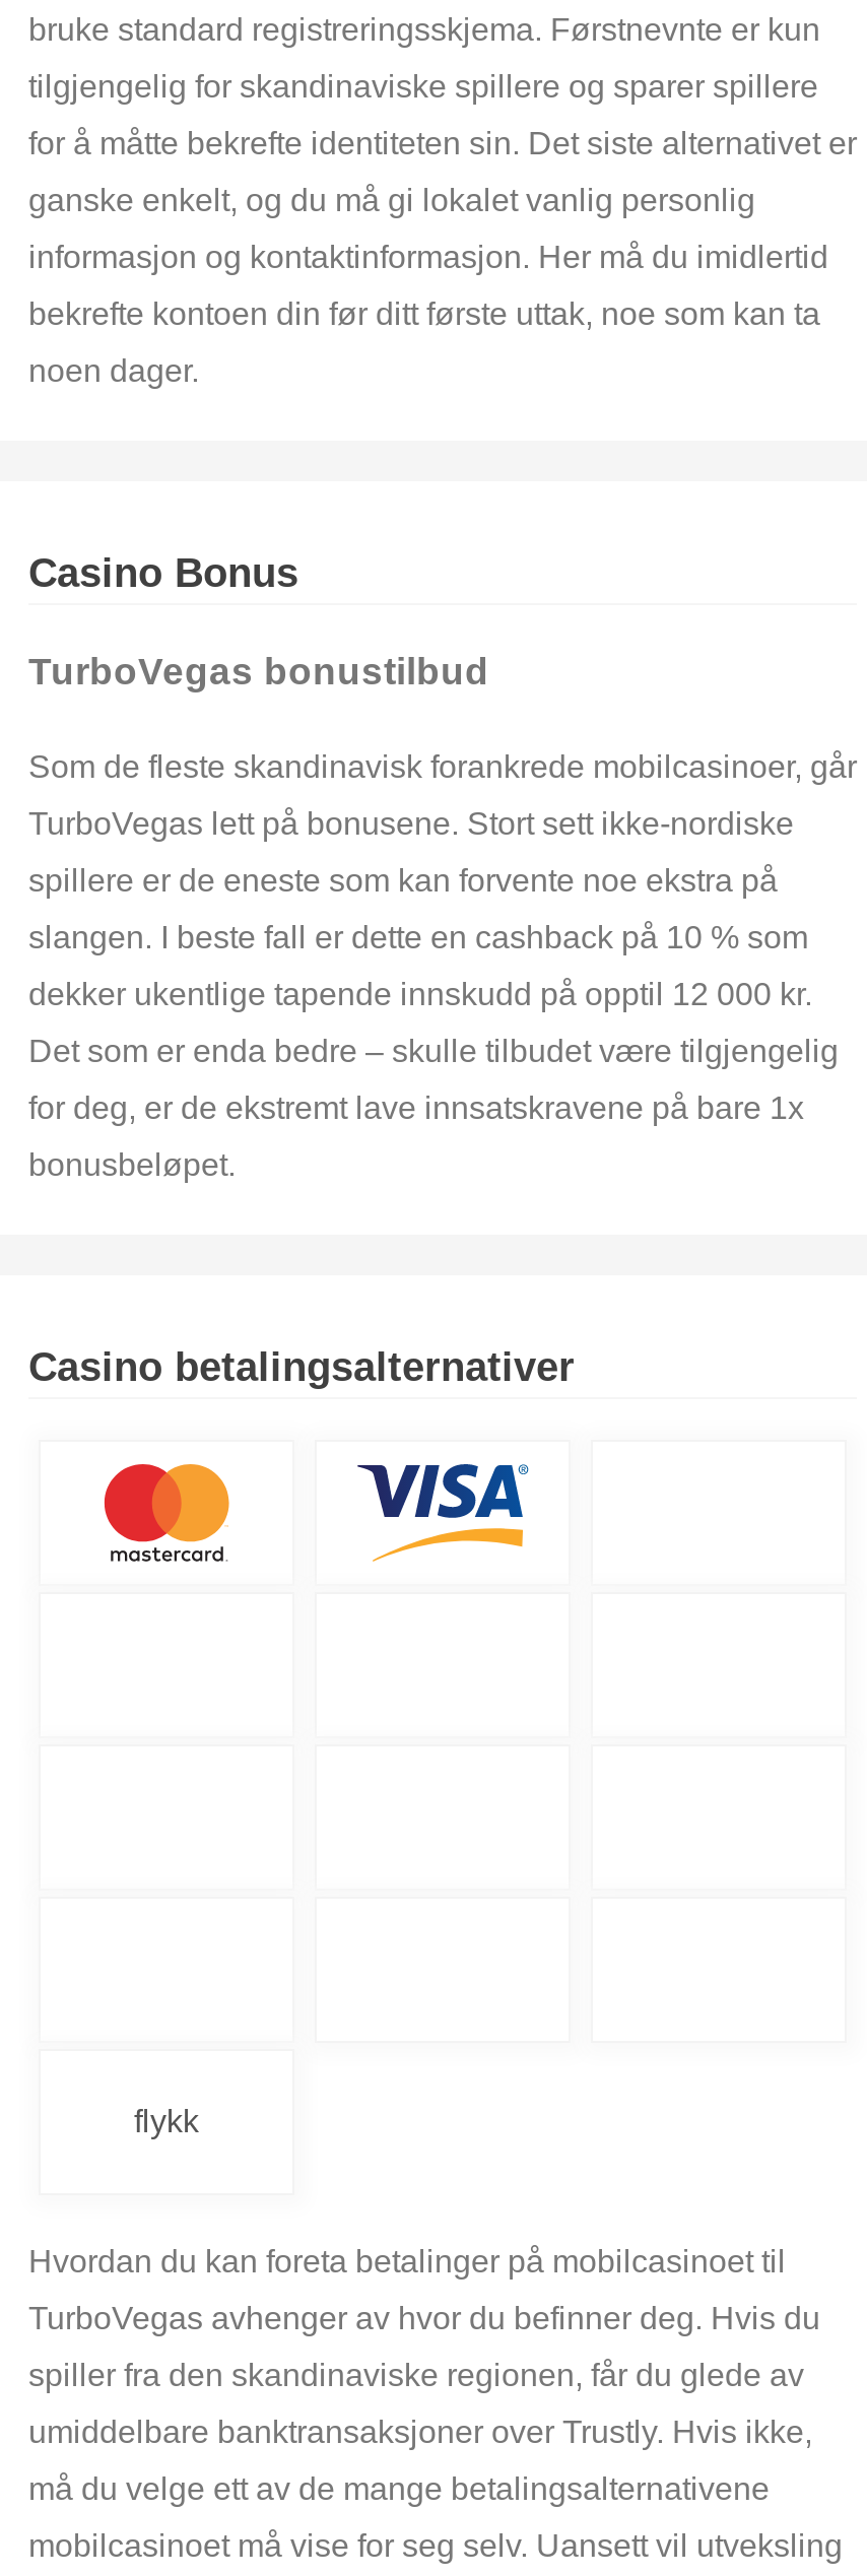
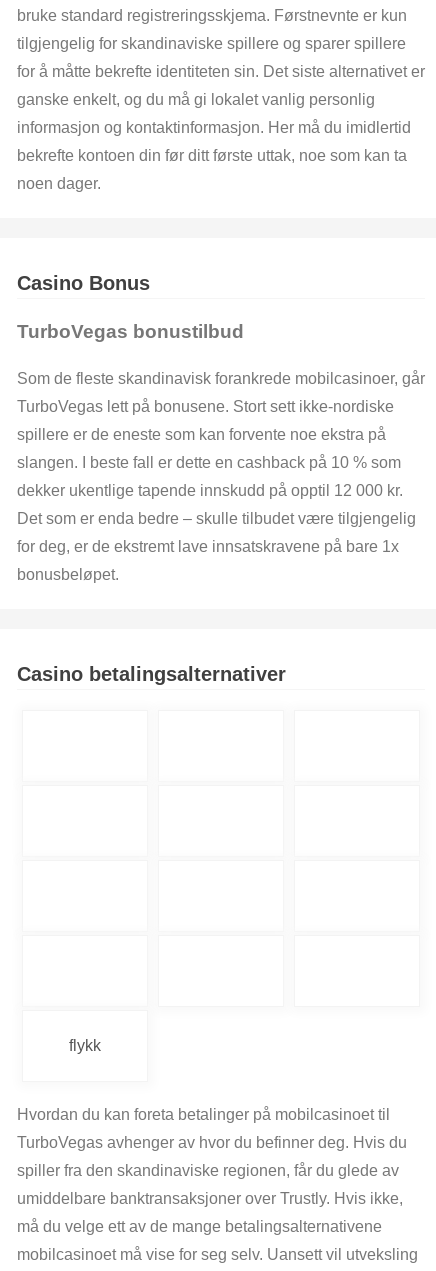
- [image]

- [image]
